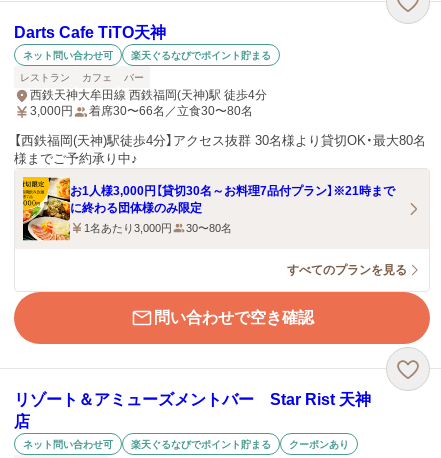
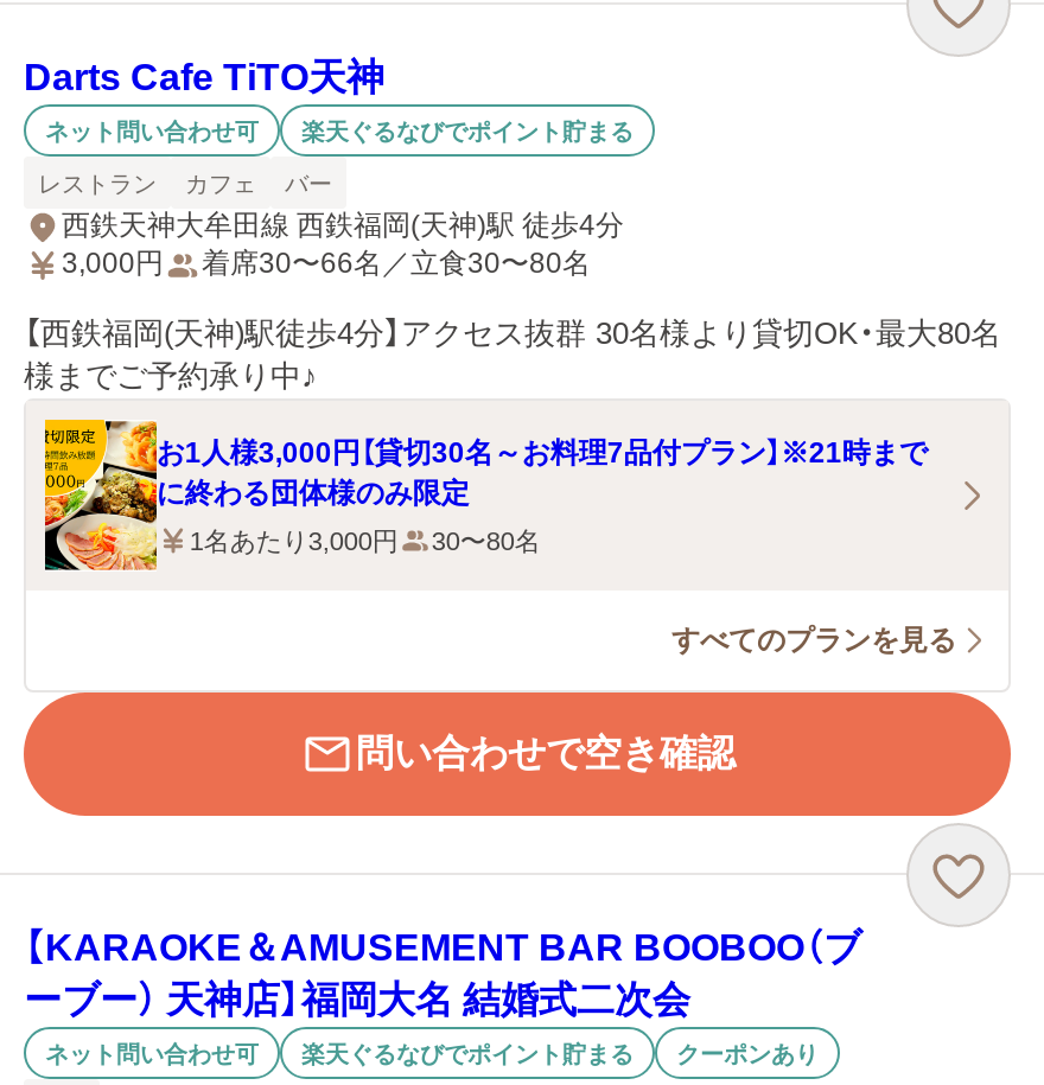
- リゾート＆アミューズメントバー Star Rist 天神
- 店
+ 【KARAOKE＆AMUSEMENT BAR BOOBOO（ブ
+ ーブー） 天神店】福岡大名 結婚式二次会
